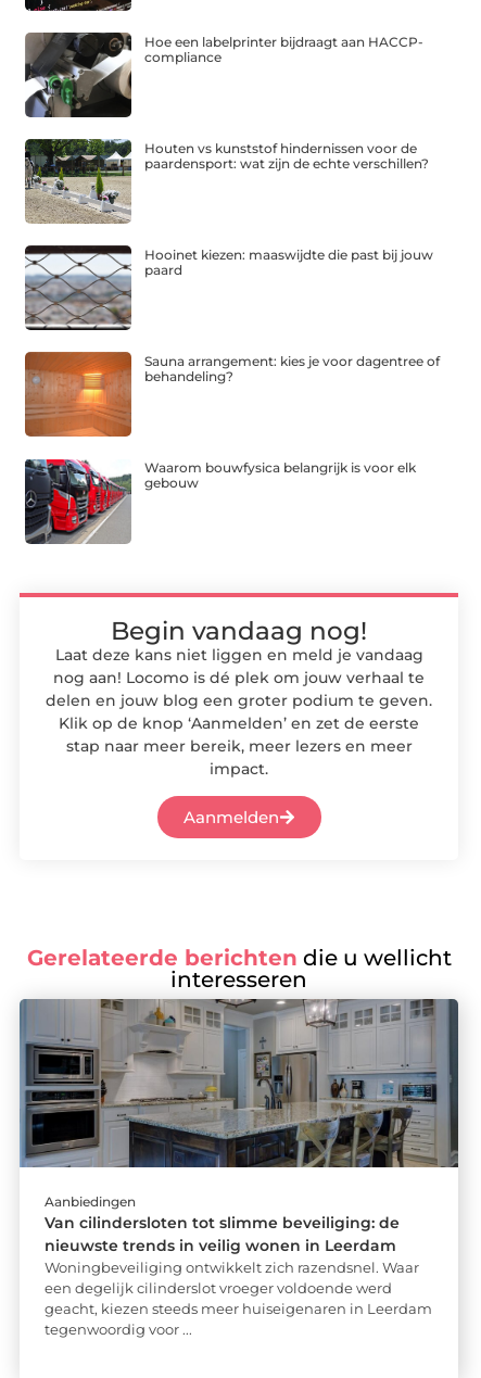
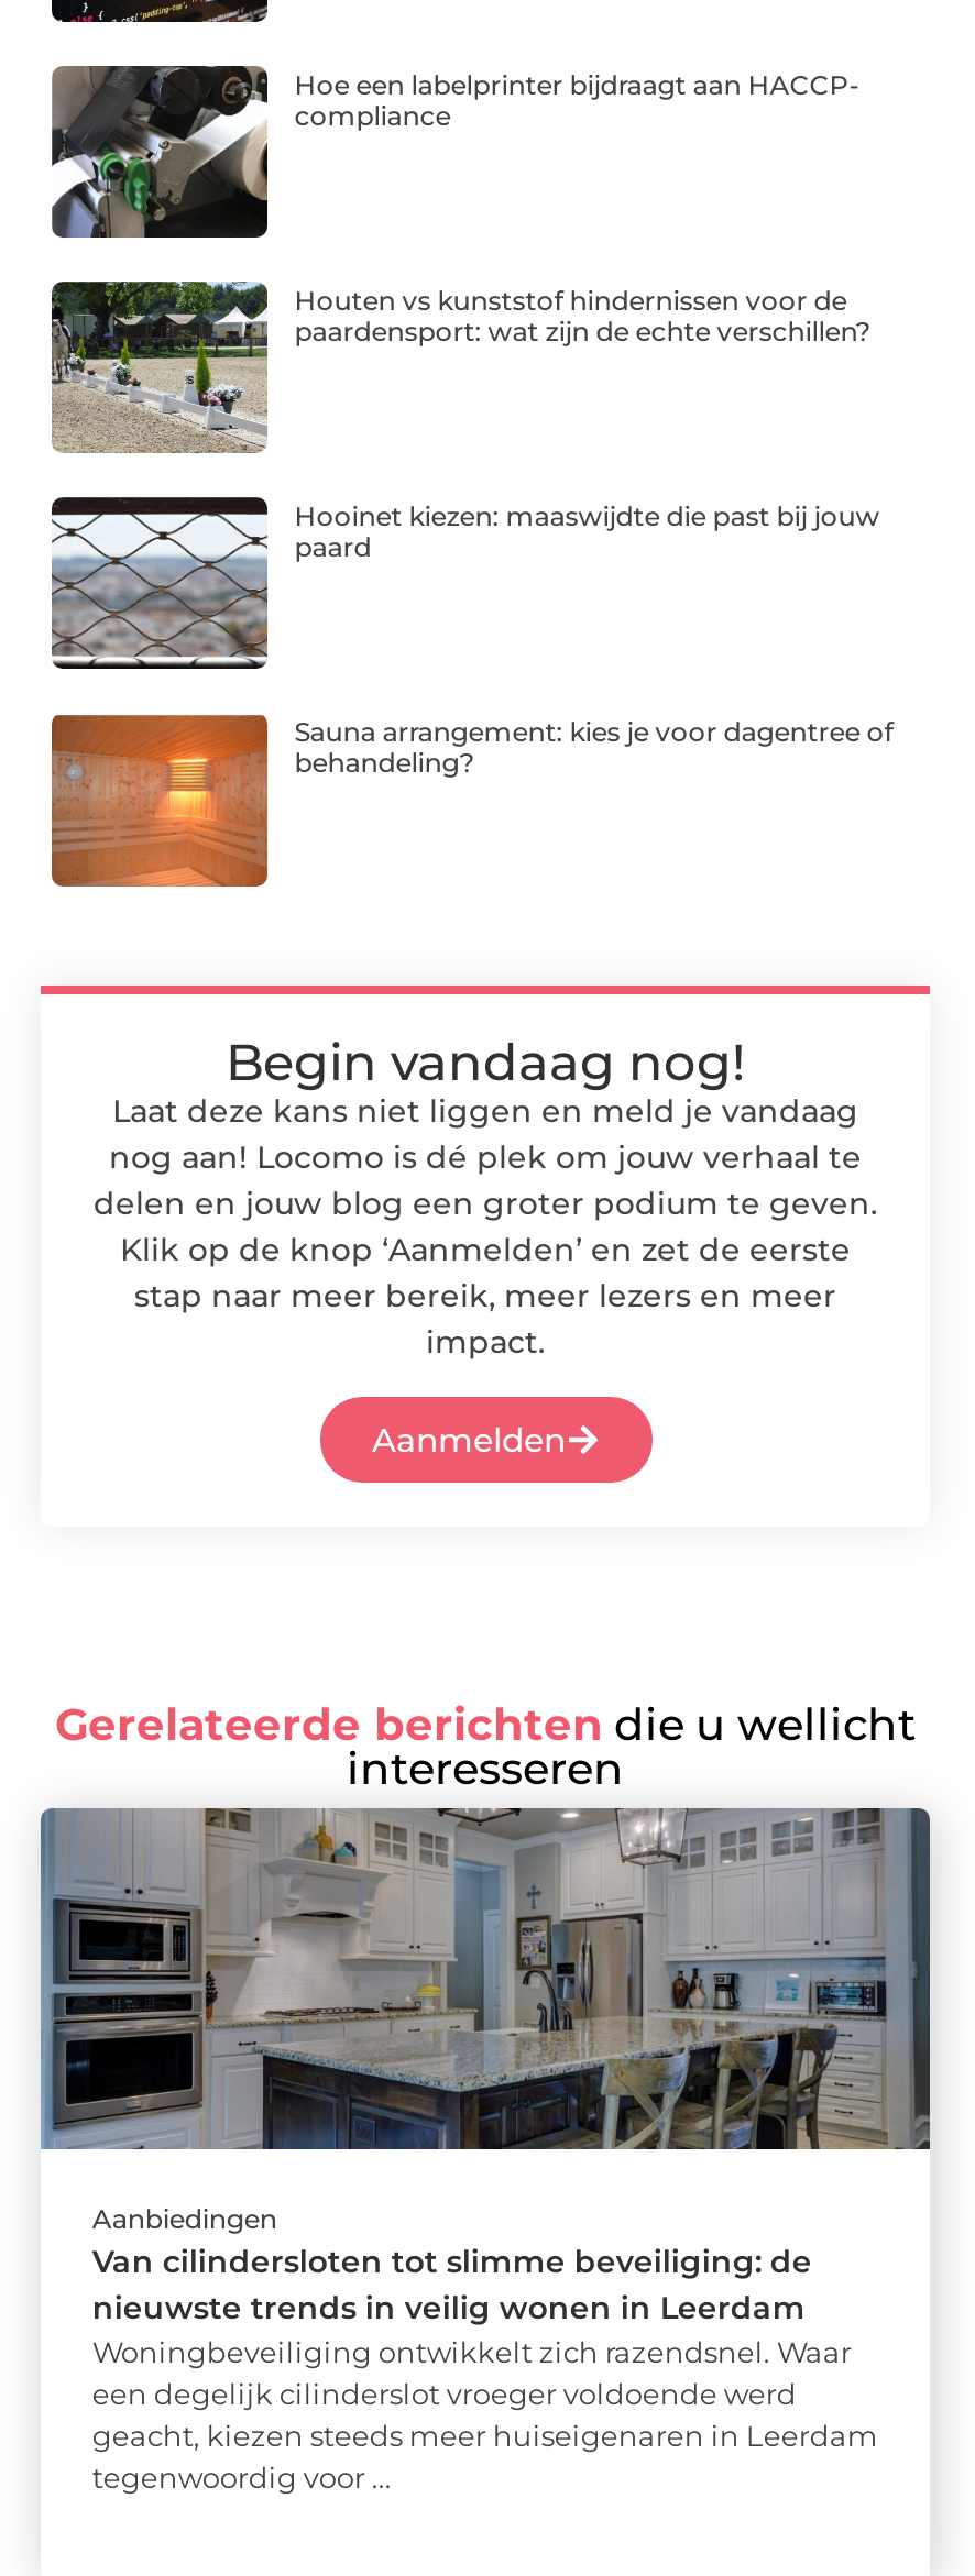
- [image]
- Waarom bouwfysica belangrijk is voor elk
- gebouw
